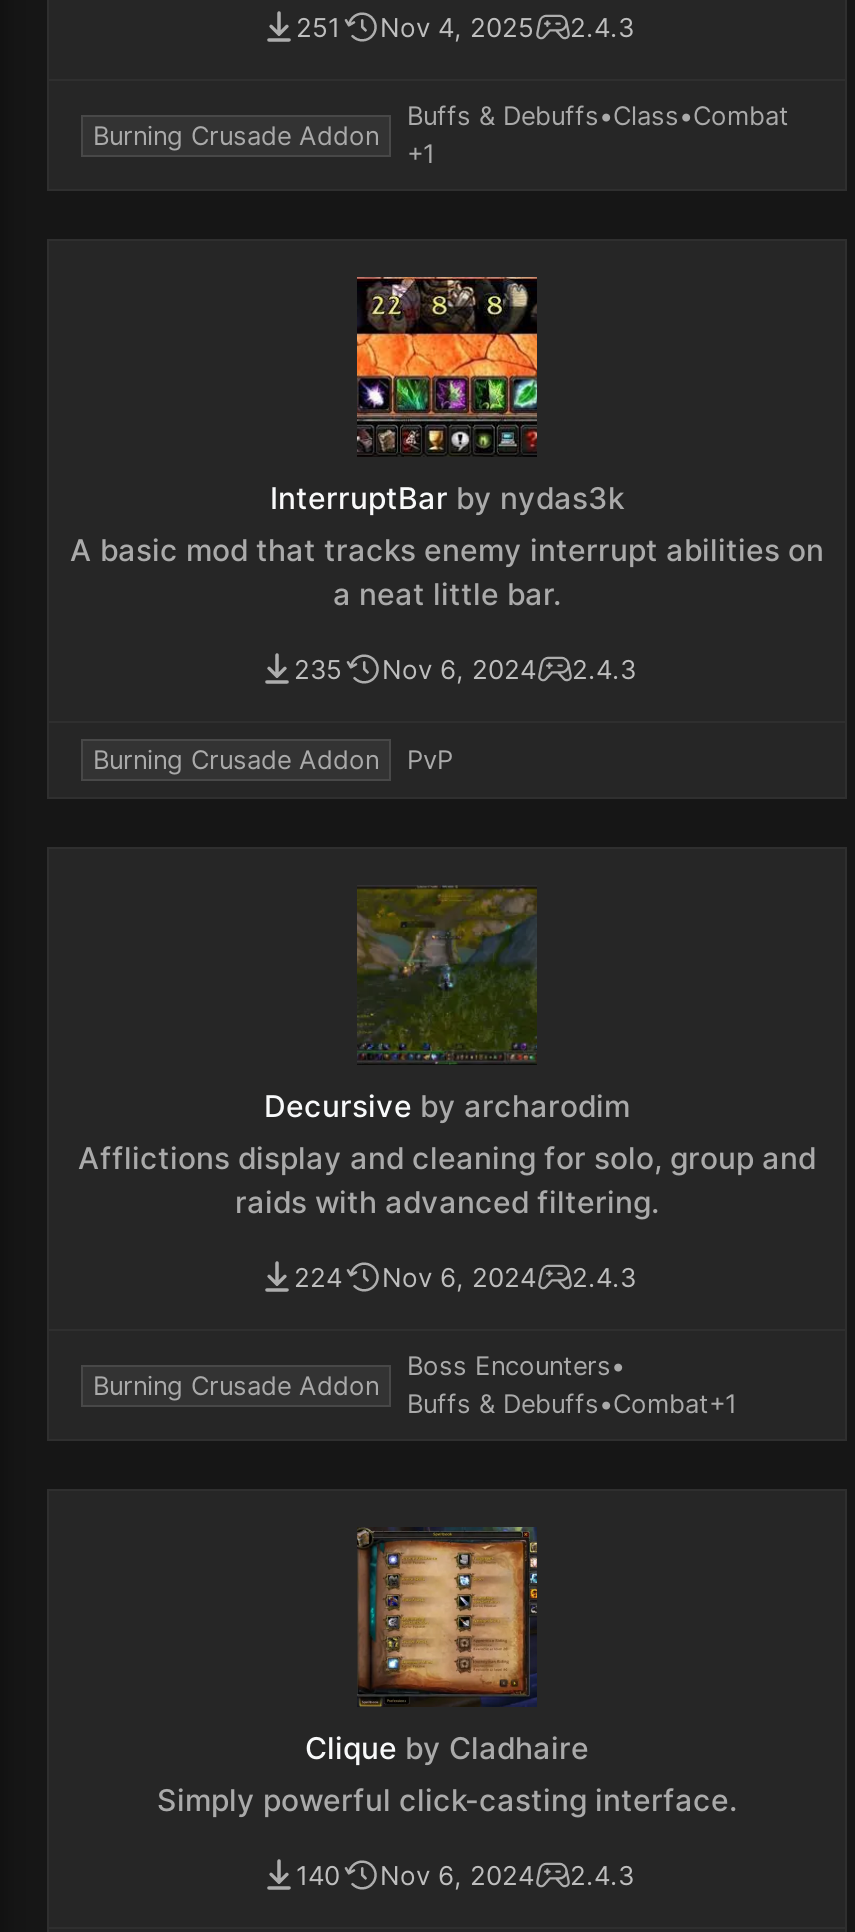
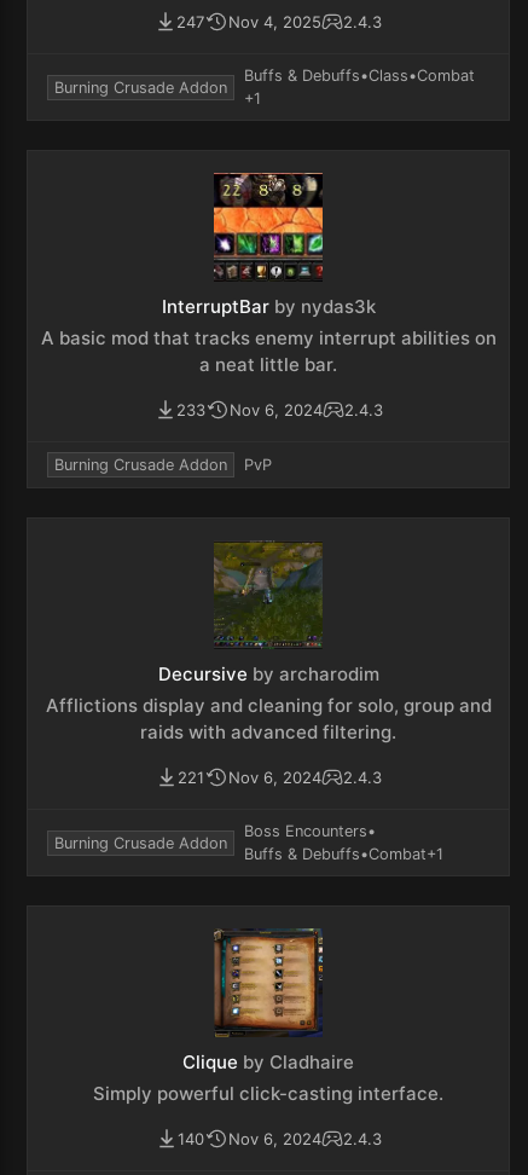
- 251 Nov 4, 2025 2.4.3
+ 247 Nov 4, 2025 2.4.3

- 235 Nov 6, 2024 2.4.3
+ 233 Nov 6, 2024 2.4.3

- 224 Nov 6, 2024 2.4.3
+ 221 Nov 6, 2024 2.4.3
